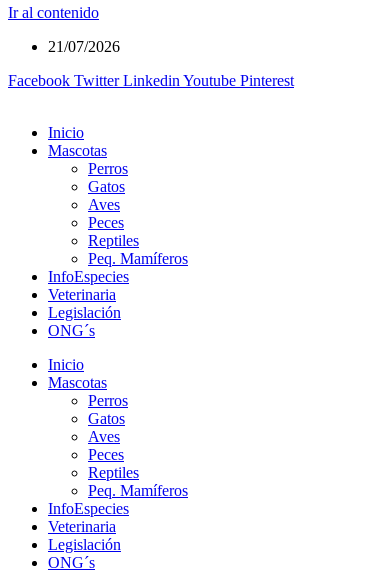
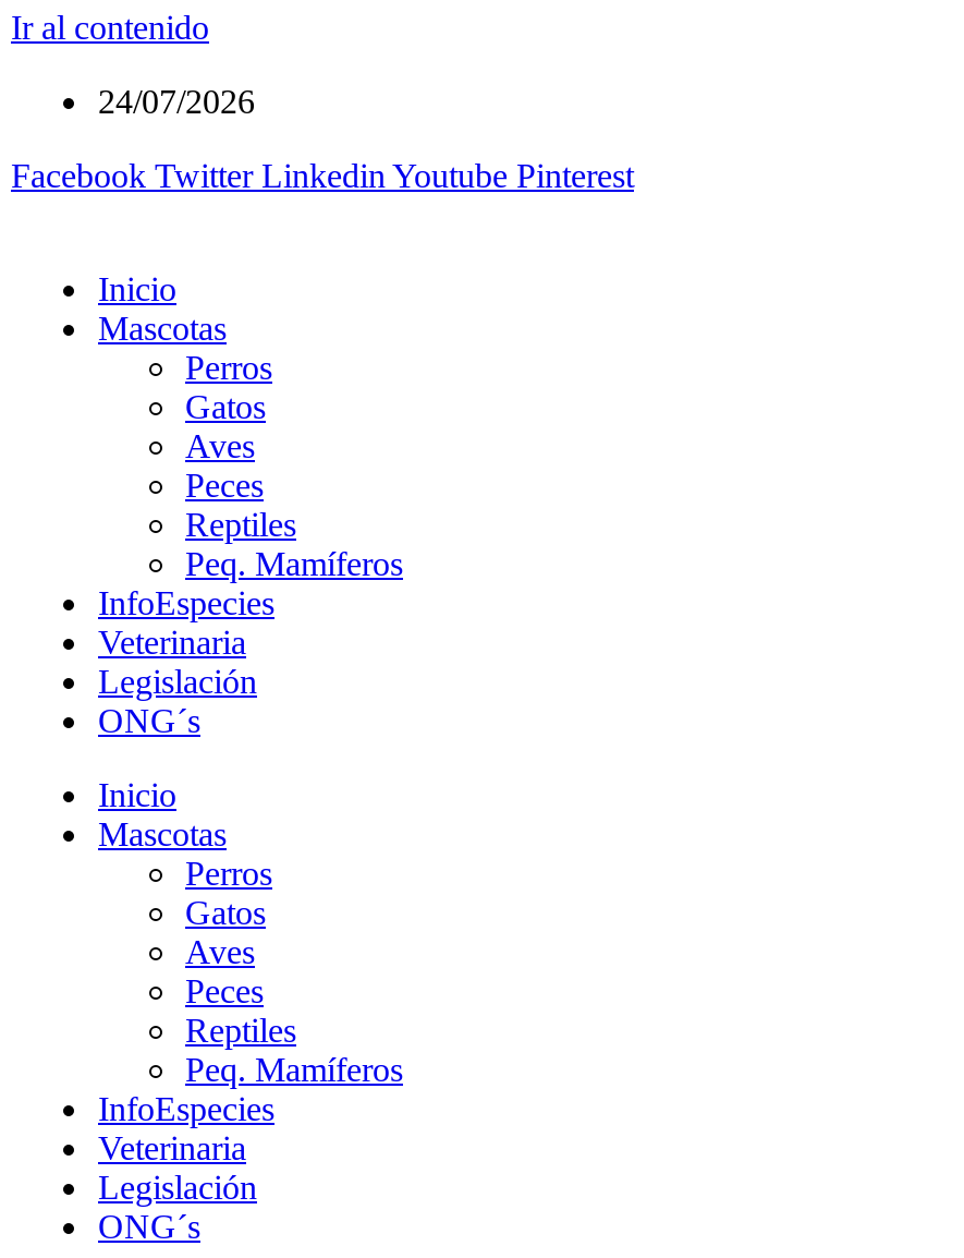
- 21/07/2026
+ 24/07/2026
